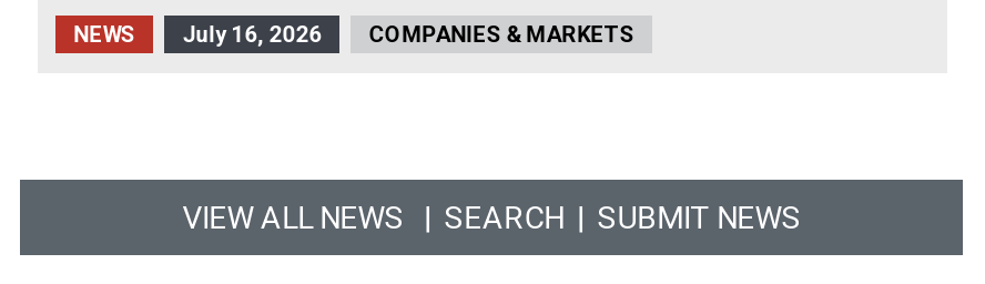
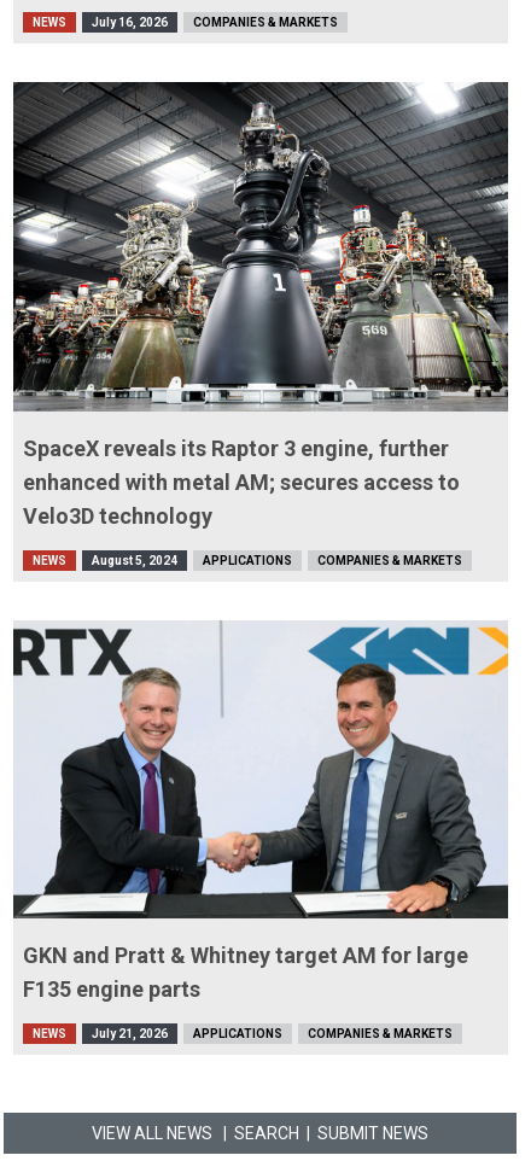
+ [image]
+ SpaceX reveals its Raptor 3 engine, further
+ enhanced with metal AM; secures access to
+ Velo3D technology
+ APPLICATIONS
+ COMPANIES & MARKETS
+ NEWS
+ August 5, 2024

+ [image]
+ GKN and Pratt & Whitney target AM for large
+ F135 engine parts
+ APPLICATIONS
+ COMPANIES & MARKETS
+ NEWS
+ July 21, 2026
